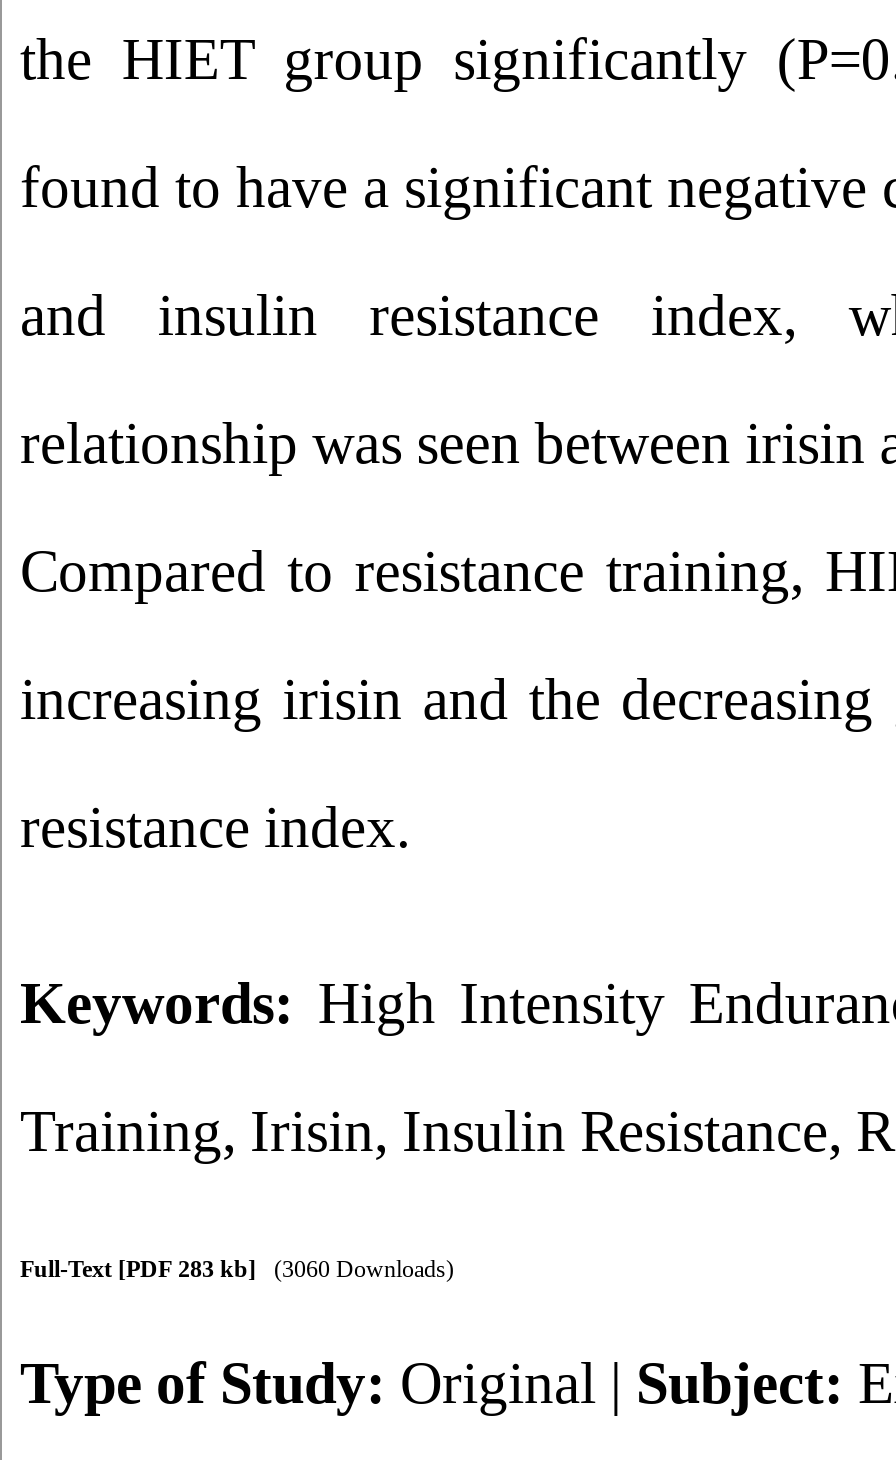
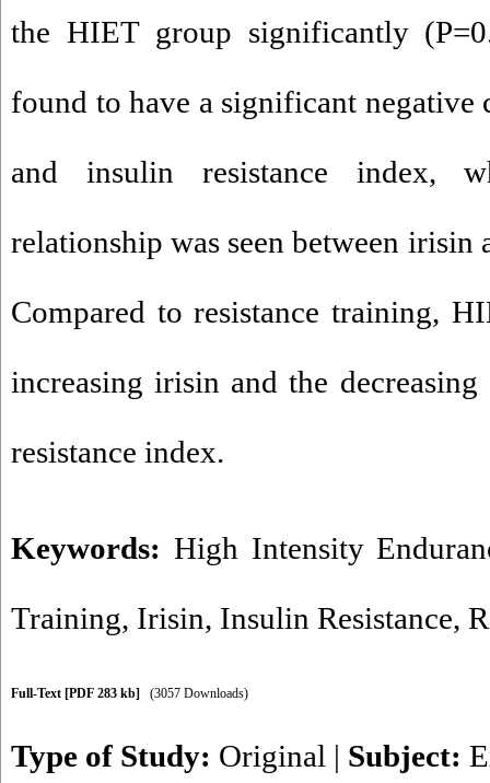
- Full-Text [PDF 283 kb] (3060 Downloads)
+ Full-Text [PDF 283 kb] (3057 Downloads)
